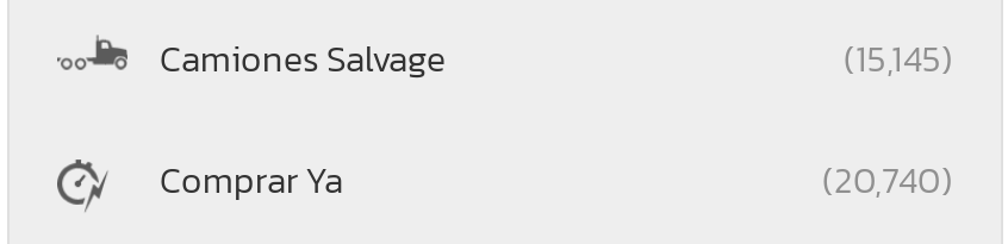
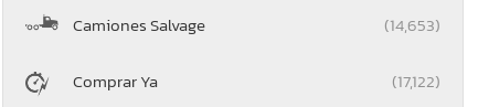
- (15,145)
+ (14,653)

- (20,740)
+ (17,122)
